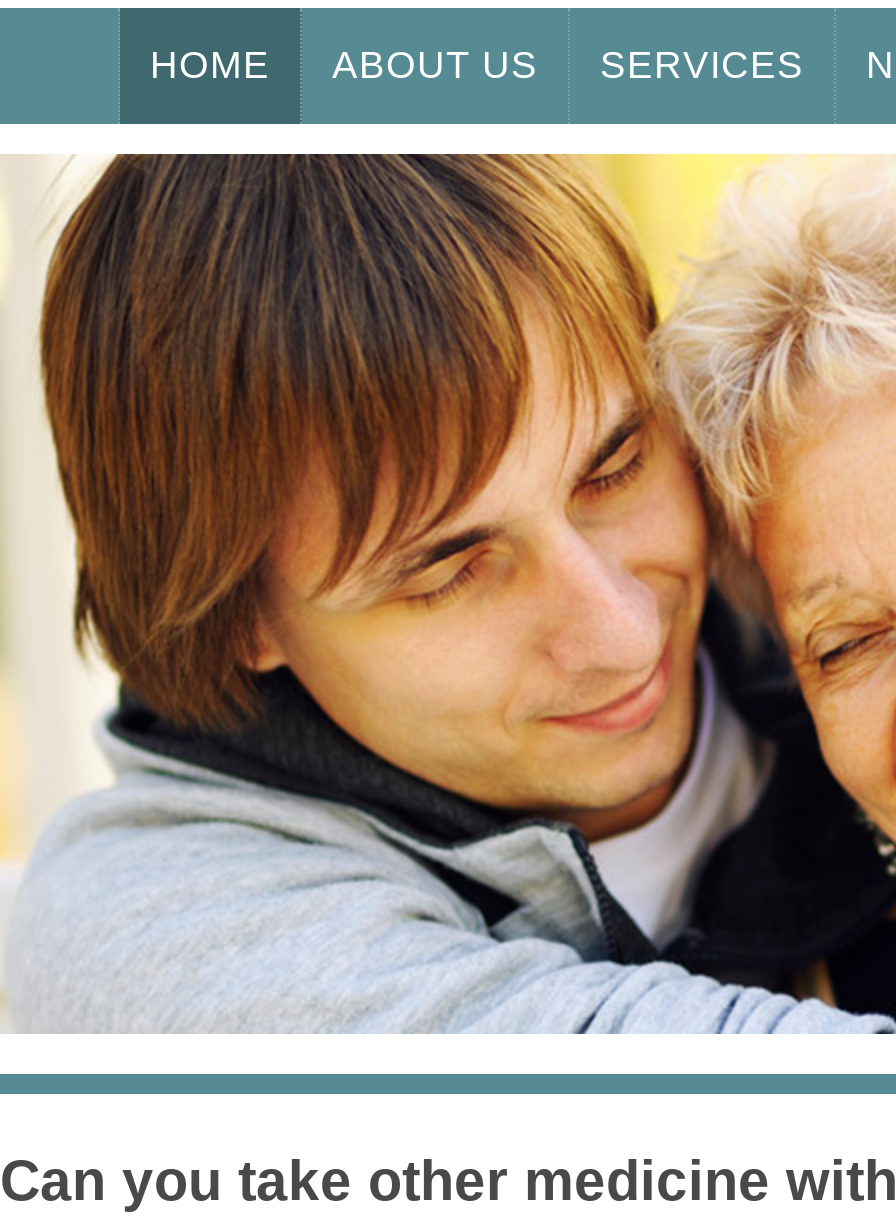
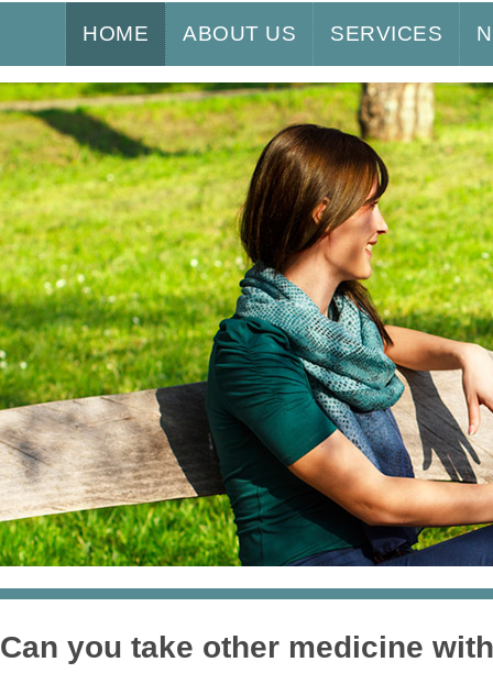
- [image]
+ [image]
